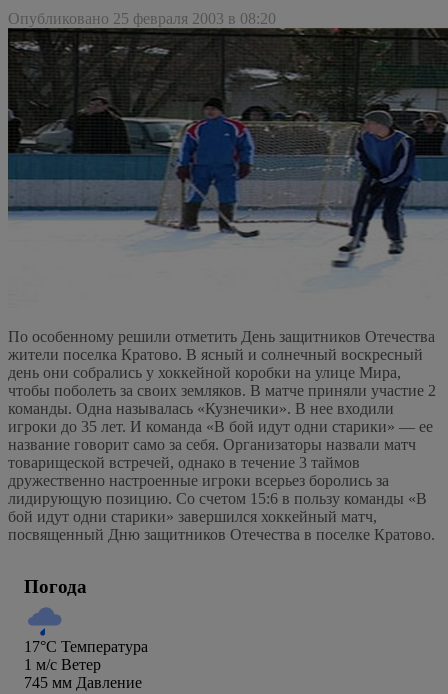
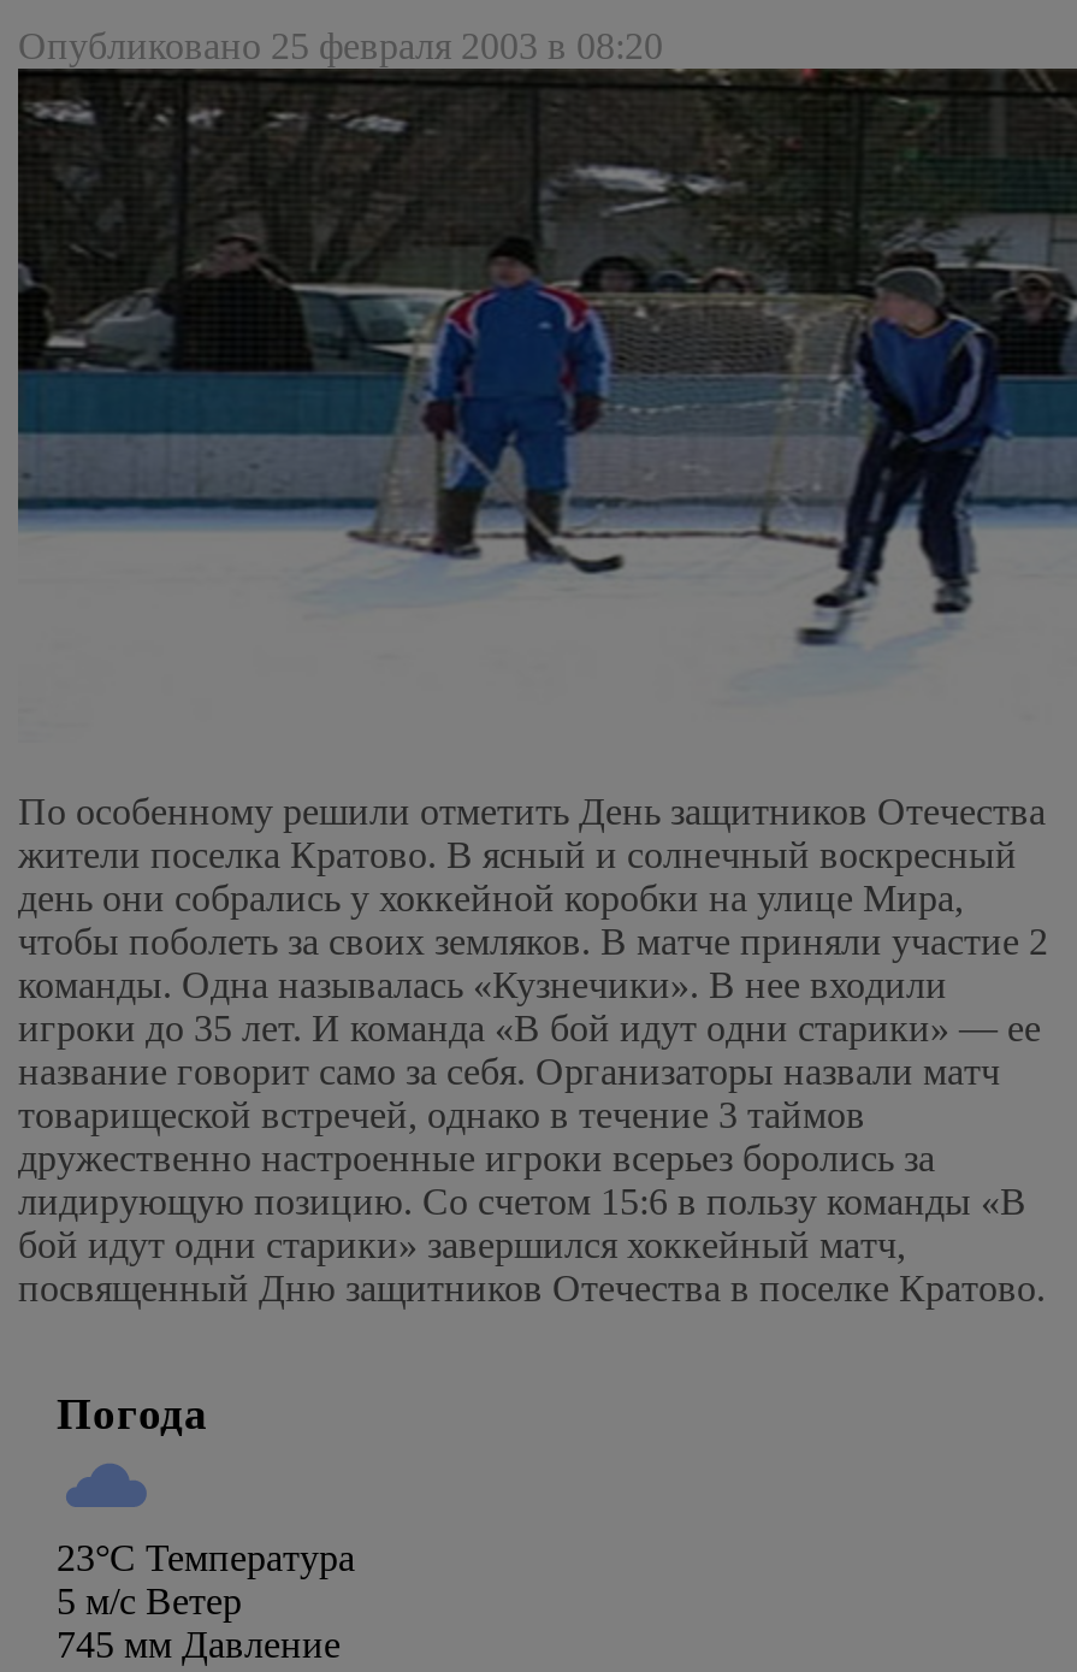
- 17°C Температура
+ 23°C Температура

- 1 м/c Ветер
+ 5 м/c Ветер
